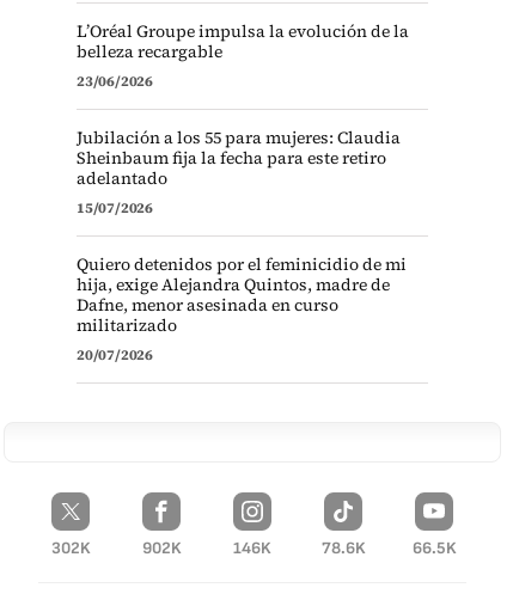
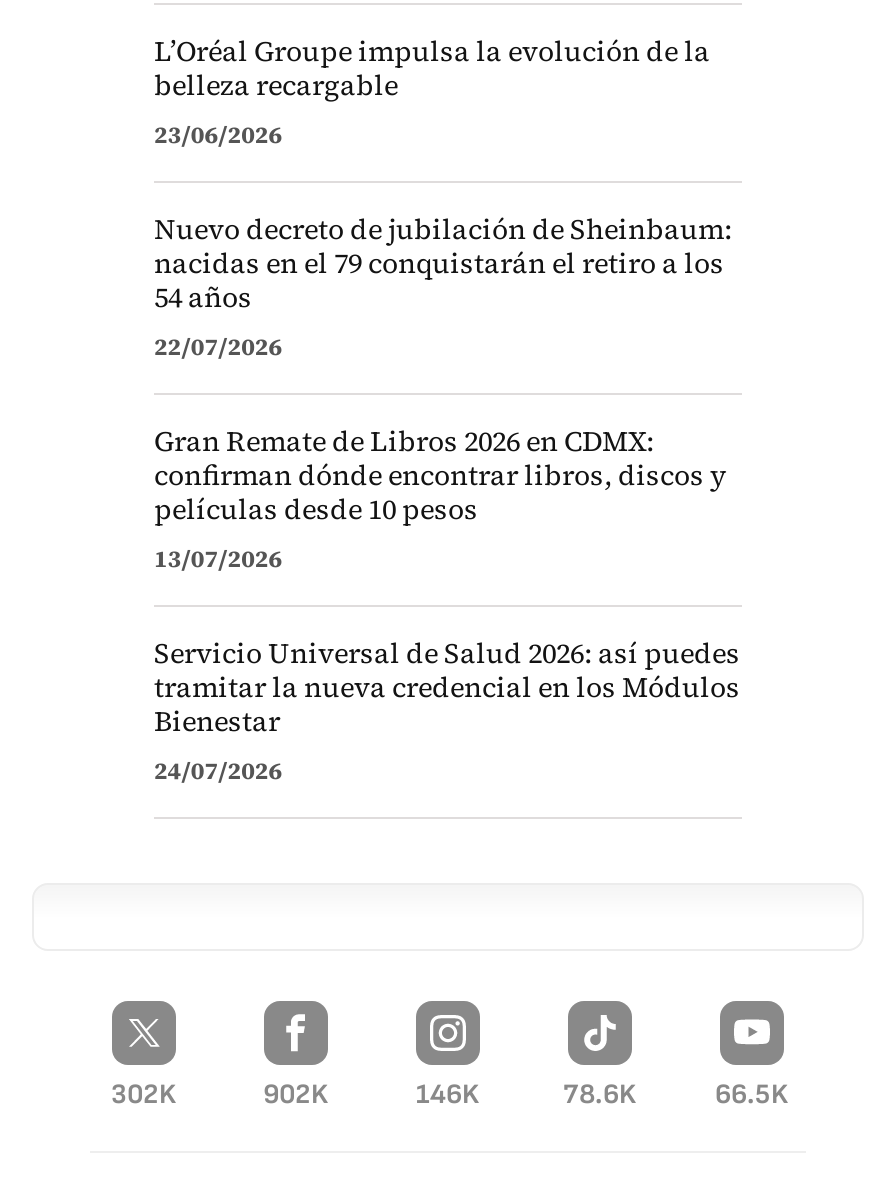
- Jubilación a los 55 para mujeres: Claudia
- Sheinbaum fija la fecha para este retiro
- adelantado
- 15/07/2026
- Quiero detenidos por el feminicidio de mi
- hija, exige Alejandra Quintos, madre de
- Dafne, menor asesinada en curso
- militarizado
- 20/07/2026
+ Nuevo decreto de jubilación de Sheinbaum:
+ nacidas en el 79 conquistarán el retiro a los
+ 54 años
+ 22/07/2026
+ Gran Remate de Libros 2026 en CDMX:
+ confirman dónde encontrar libros, discos y
+ películas desde 10 pesos
+ 13/07/2026
+ Servicio Universal de Salud 2026: así puedes
+ tramitar la nueva credencial en los Módulos
+ Bienestar
+ 24/07/2026
